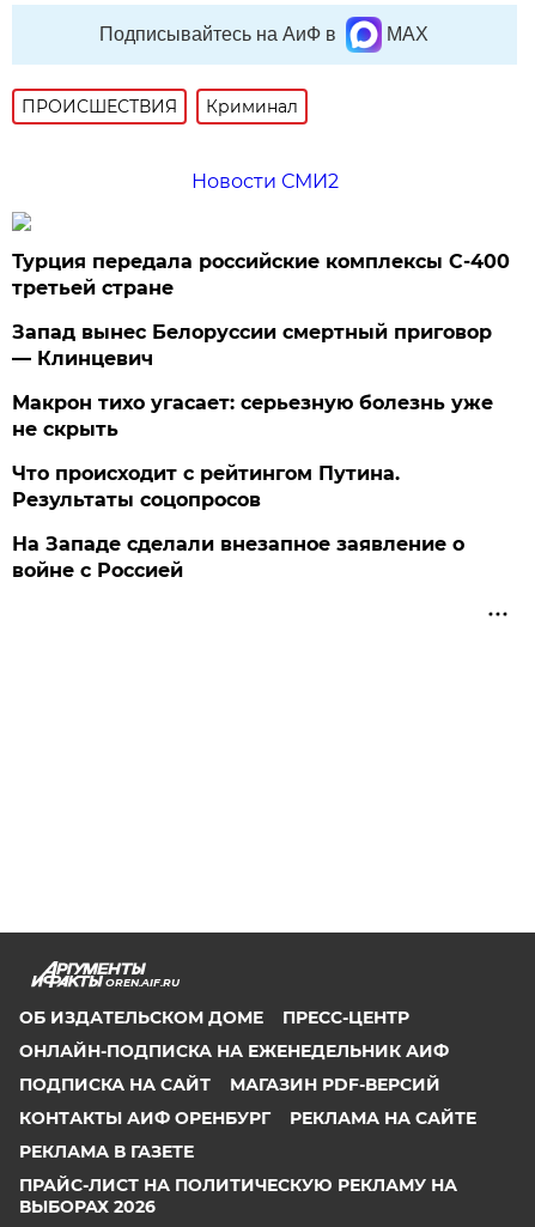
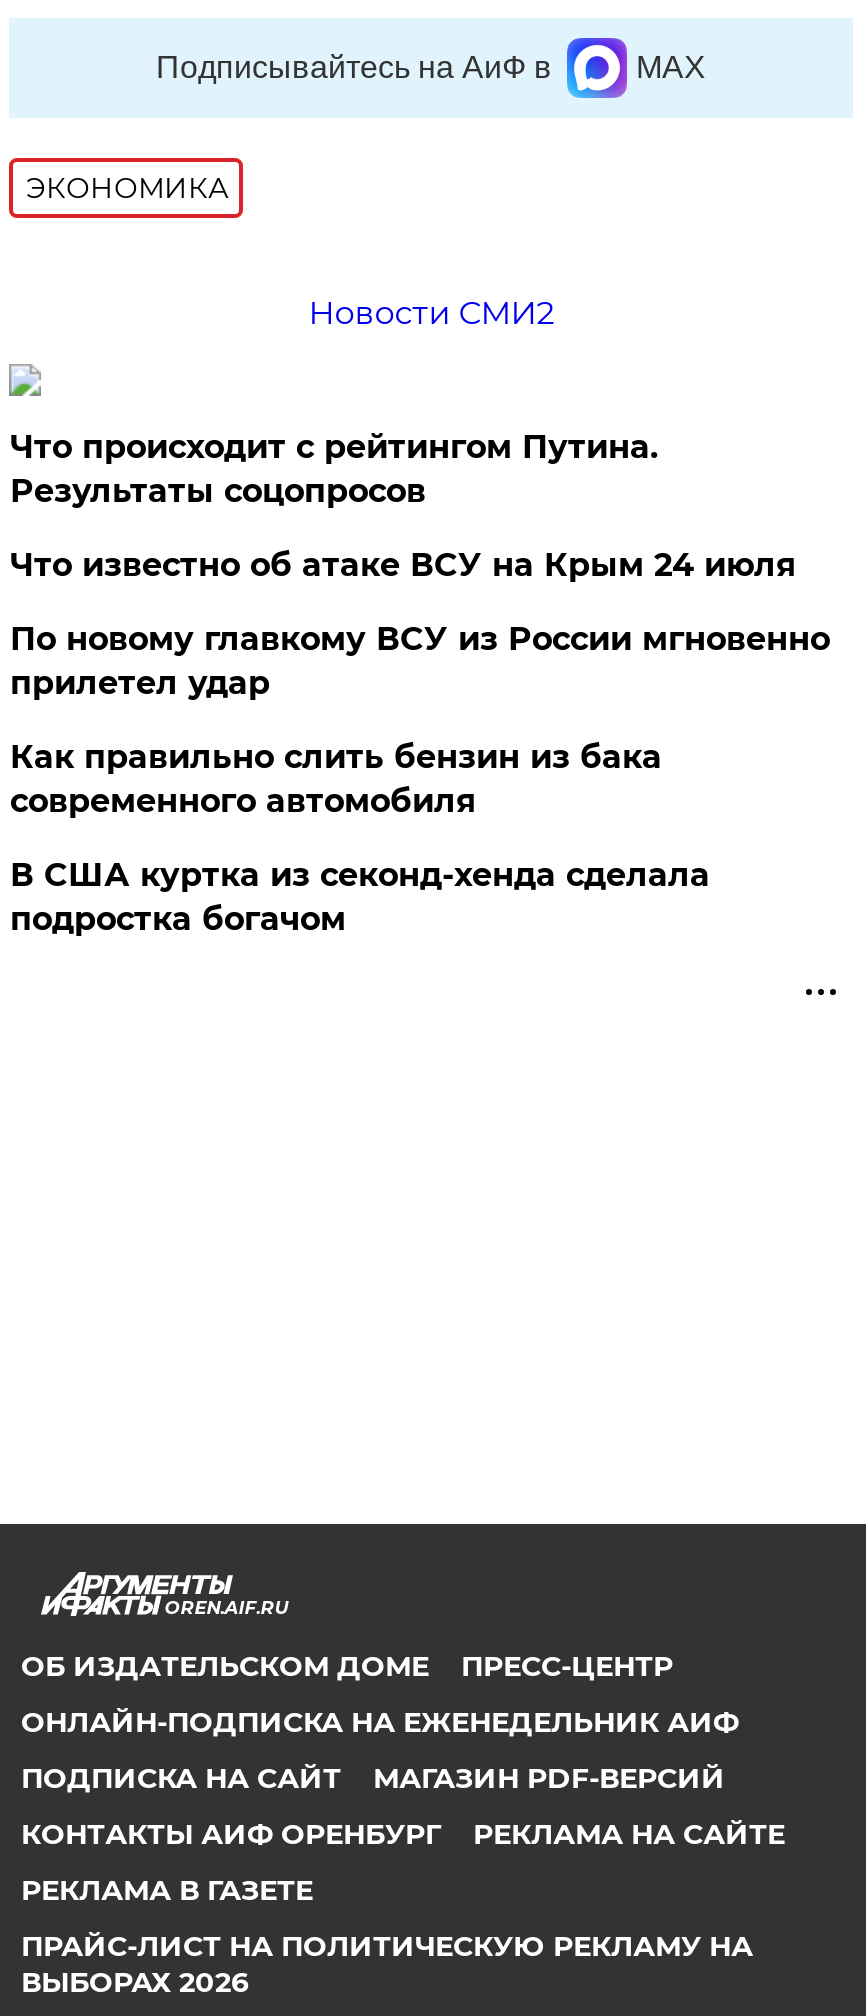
- ПРОИСШЕСТВИЯ
- Криминал
+ ЭКОНОМИКА

- Турция передала российские комплексы С-400
- третьей стране
- Запад вынес Белоруссии смертный приговор
- — Клинцевич
- Макрон тихо угасает: серьезную болезнь уже
- не скрыть

moved up: Что происходит с рейтингом Путина. | Результаты соцопросов

- На Западе сделали внезапное заявление о
- войне с Россией
+ Что известно об атаке ВСУ на Крым 24 июля
+ По новому главкому ВСУ из России мгновенно
+ прилетел удар
+ Как правильно слить бензин из бака
+ современного автомобиля
+ В США куртка из секонд-хенда сделала
+ подростка богачом
